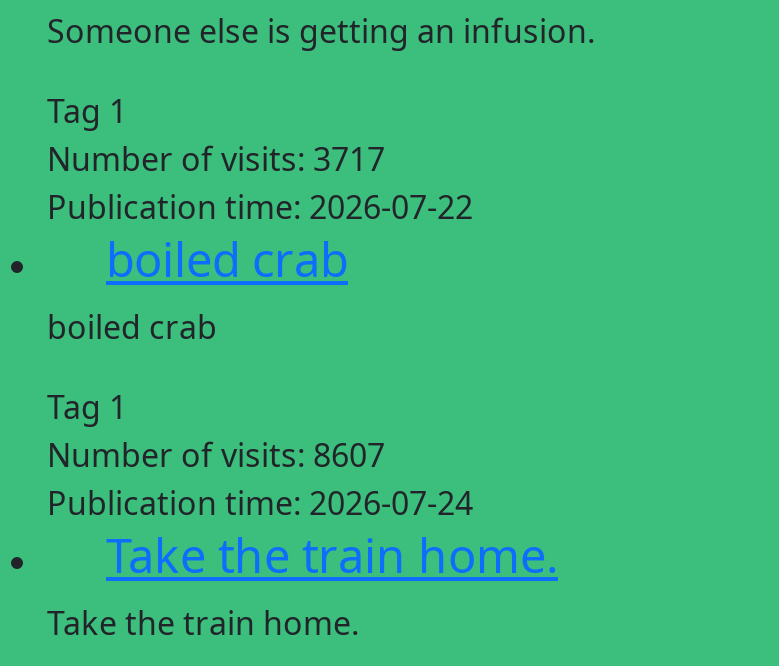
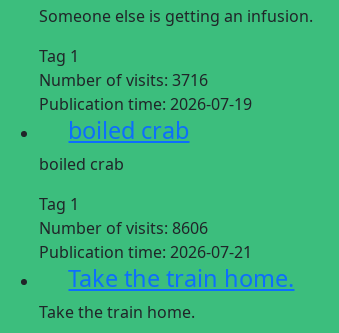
- Number of visits: 3717
+ Number of visits: 3716

- Publication time: 2026-07-22
+ Publication time: 2026-07-19

- Number of visits: 8607
+ Number of visits: 8606

- Publication time: 2026-07-24
+ Publication time: 2026-07-21
